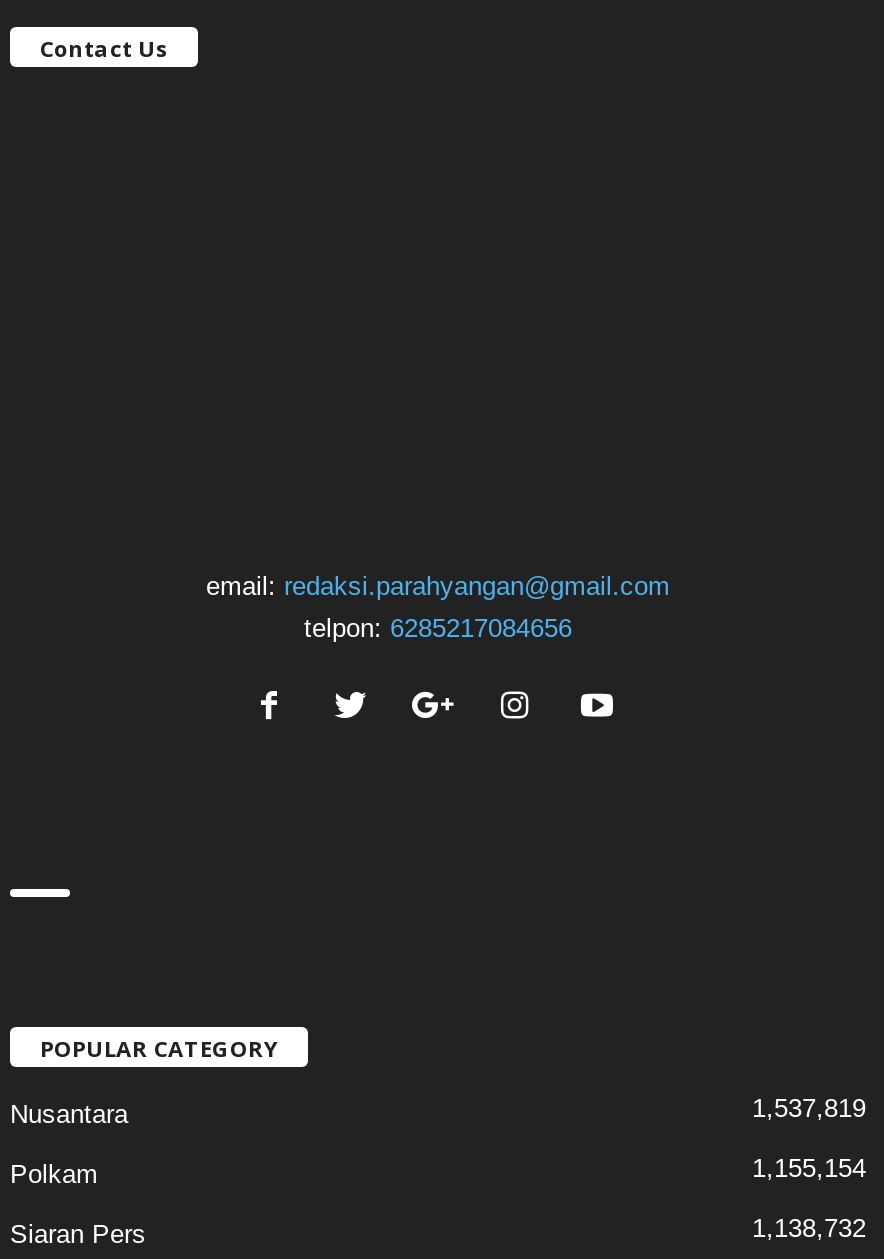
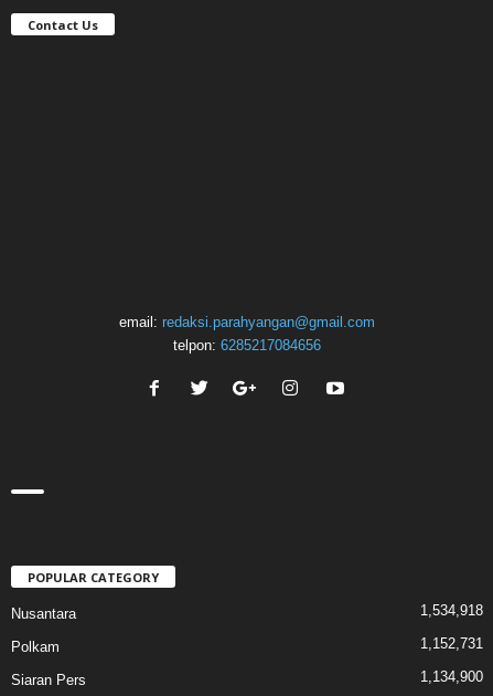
- 1,537,819
+ 1,534,918

- 1,155,154
+ 1,152,731

- 1,138,732
+ 1,134,900
